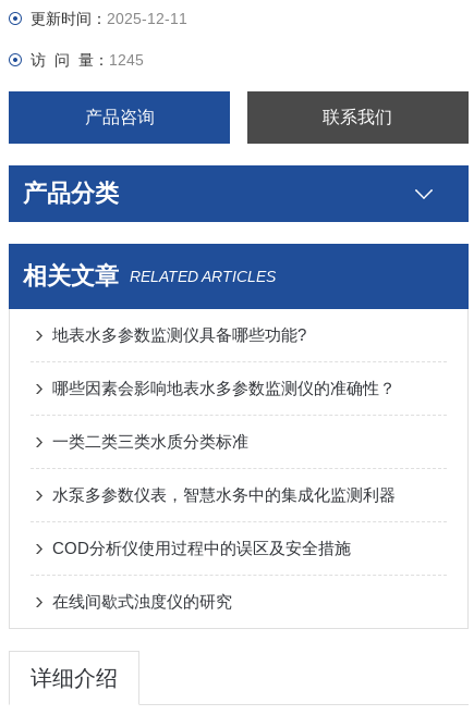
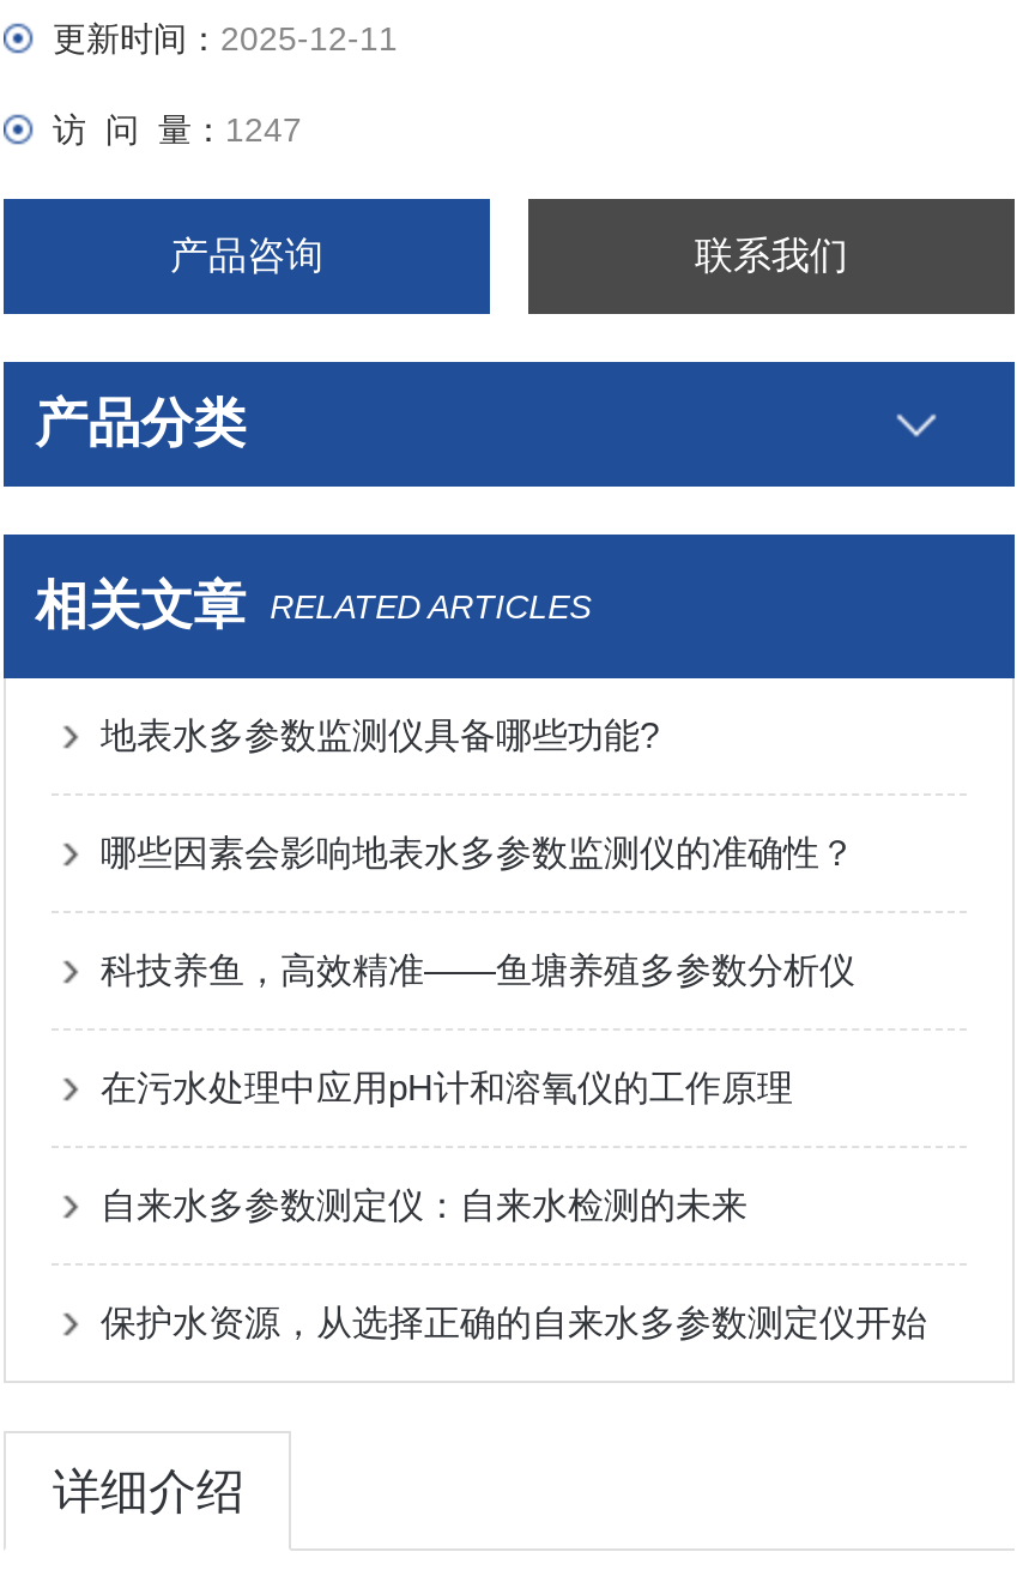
- 访 问 量：1245
+ 访 问 量：1247

- 一类二类三类水质分类标准
+ 科技养鱼，高效精准——鱼塘养殖多参数分析仪

- 水泵多参数仪表，智慧水务中的集成化监测利器
+ 在污水处理中应用pH计和溶氧仪的工作原理

- COD分析仪使用过程中的误区及安全措施
+ 自来水多参数测定仪：自来水检测的未来

- 在线间歇式浊度仪的研究
+ 保护水资源，从选择正确的自来水多参数测定仪开始
